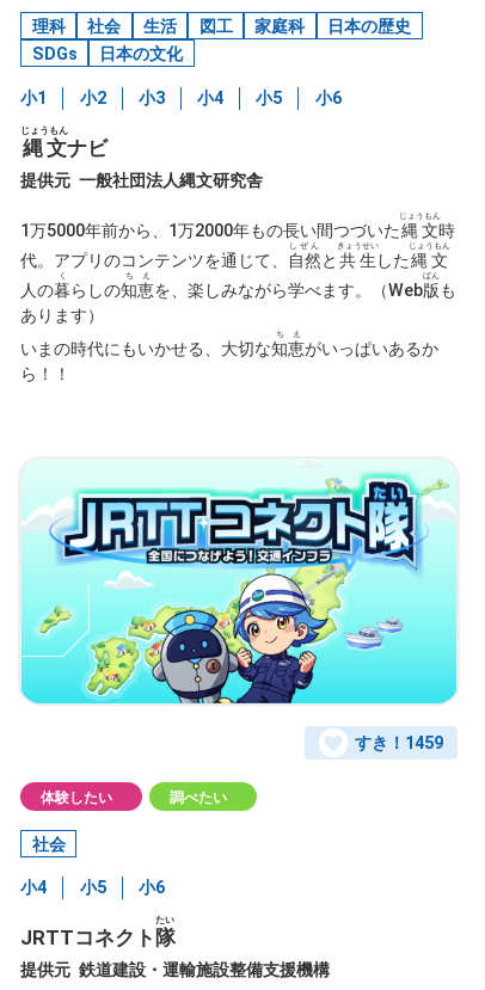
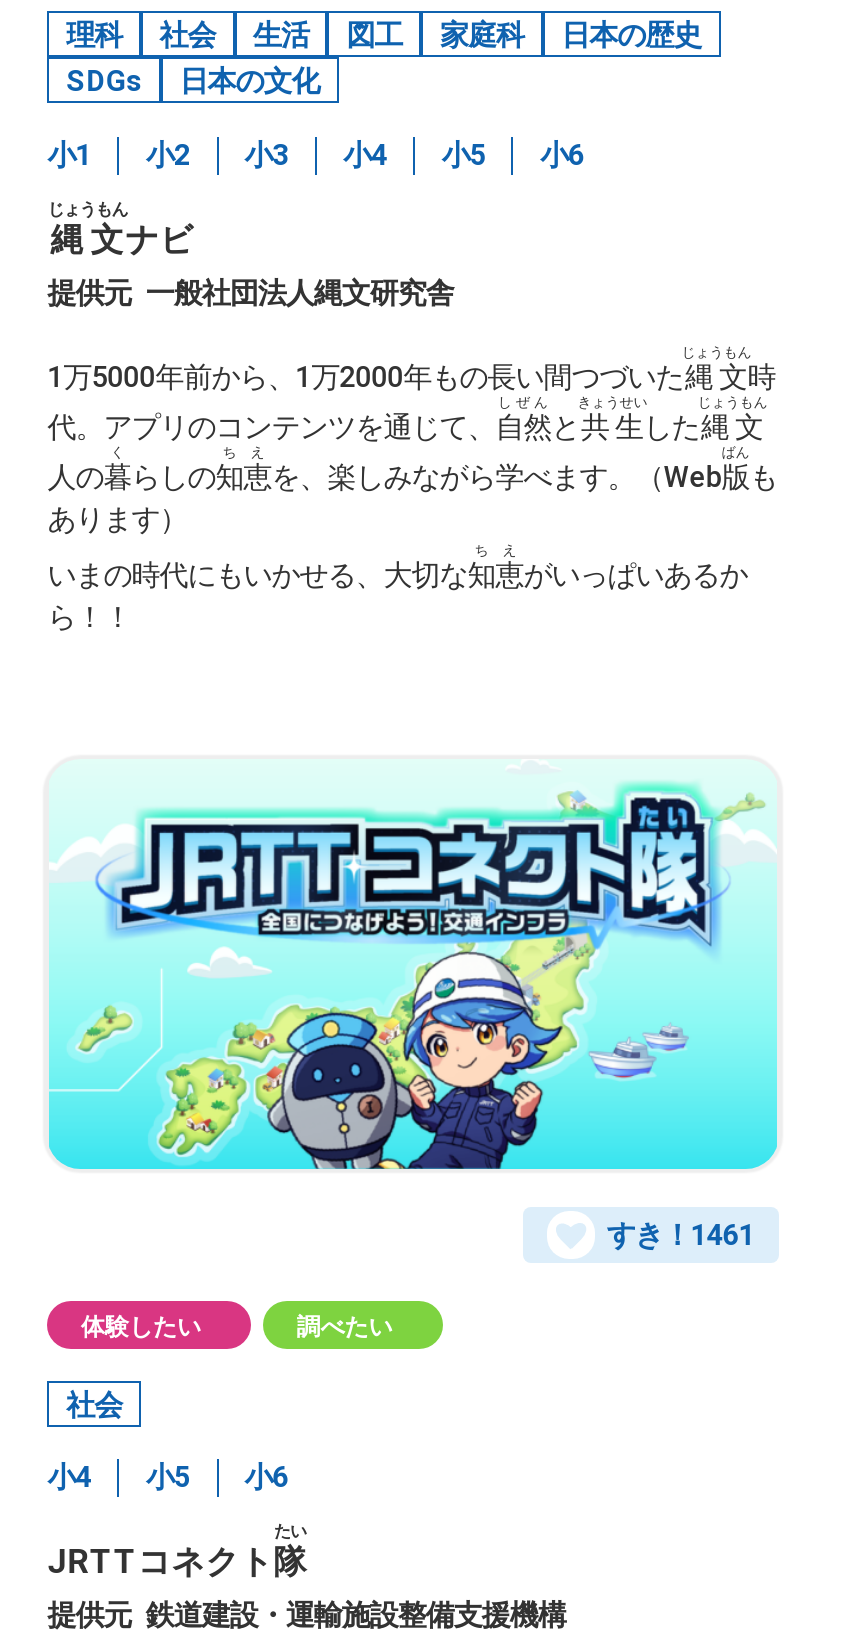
- すき！1459
+ すき！1461
